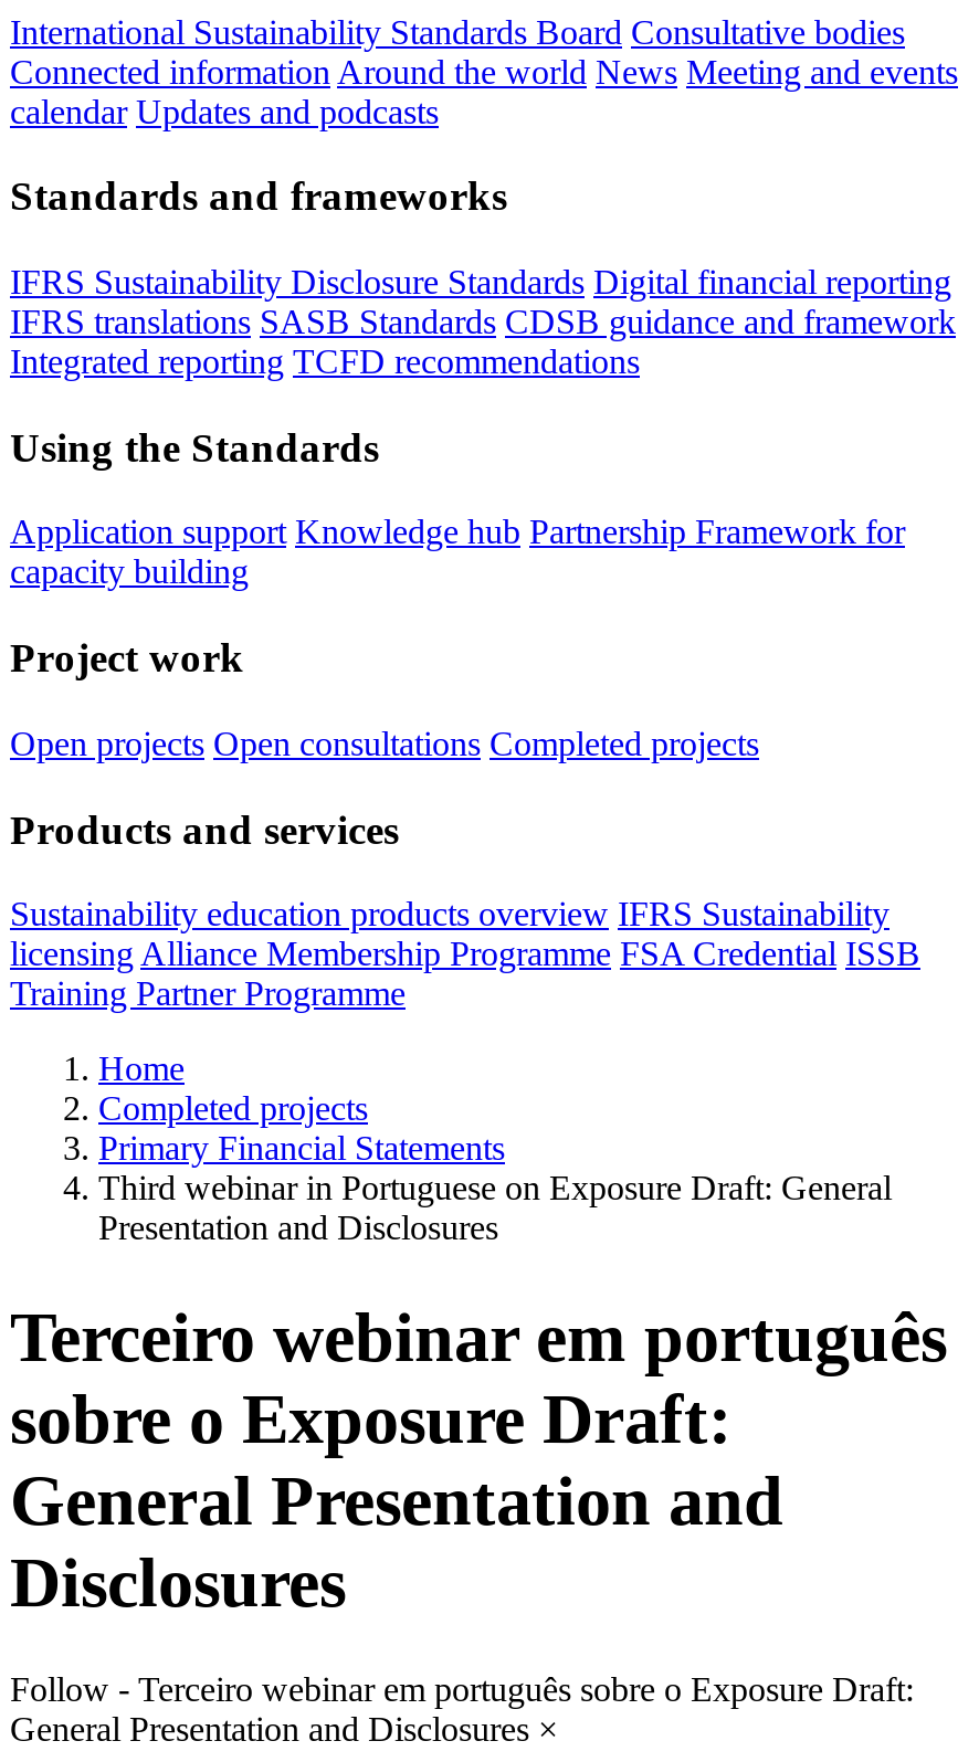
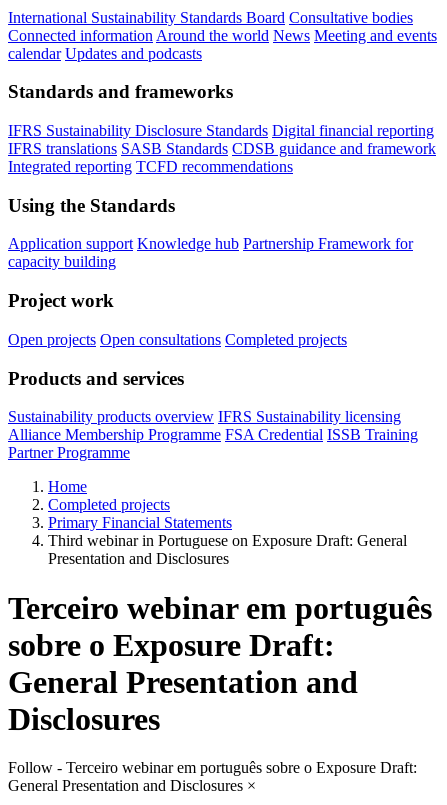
- Sustainability education products overview IFRS Sustainability
- licensing Alliance Membership Programme FSA Credential ISSB
- Training Partner Programme
+ Sustainability products overview IFRS Sustainability licensing
+ Alliance Membership Programme FSA Credential ISSB Training
+ Partner Programme
